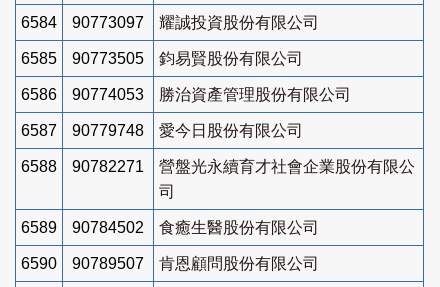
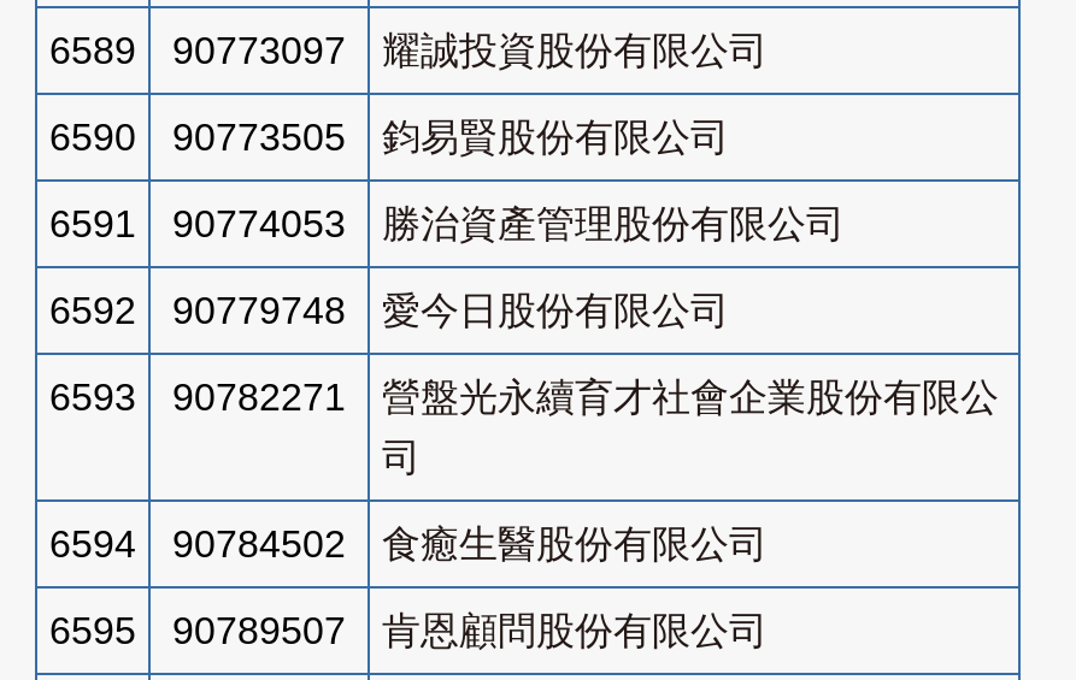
- 6584 90773097 耀誠投資股份有限公司
+ 6589 90773097 耀誠投資股份有限公司

- 6585 90773505 鈞易賢股份有限公司
+ 6590 90773505 鈞易賢股份有限公司

- 6586 90774053 勝治資產管理股份有限公司
+ 6591 90774053 勝治資產管理股份有限公司

- 6587 90779748 愛今日股份有限公司
+ 6592 90779748 愛今日股份有限公司

- 6588 90782271 營盤光永續育才社會企業股份有限公
+ 6593 90782271 營盤光永續育才社會企業股份有限公

- 6589 90784502 食癒生醫股份有限公司
+ 6594 90784502 食癒生醫股份有限公司

- 6590 90789507 肯恩顧問股份有限公司
+ 6595 90789507 肯恩顧問股份有限公司
